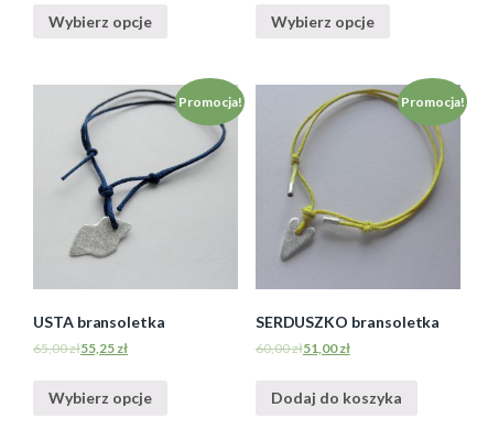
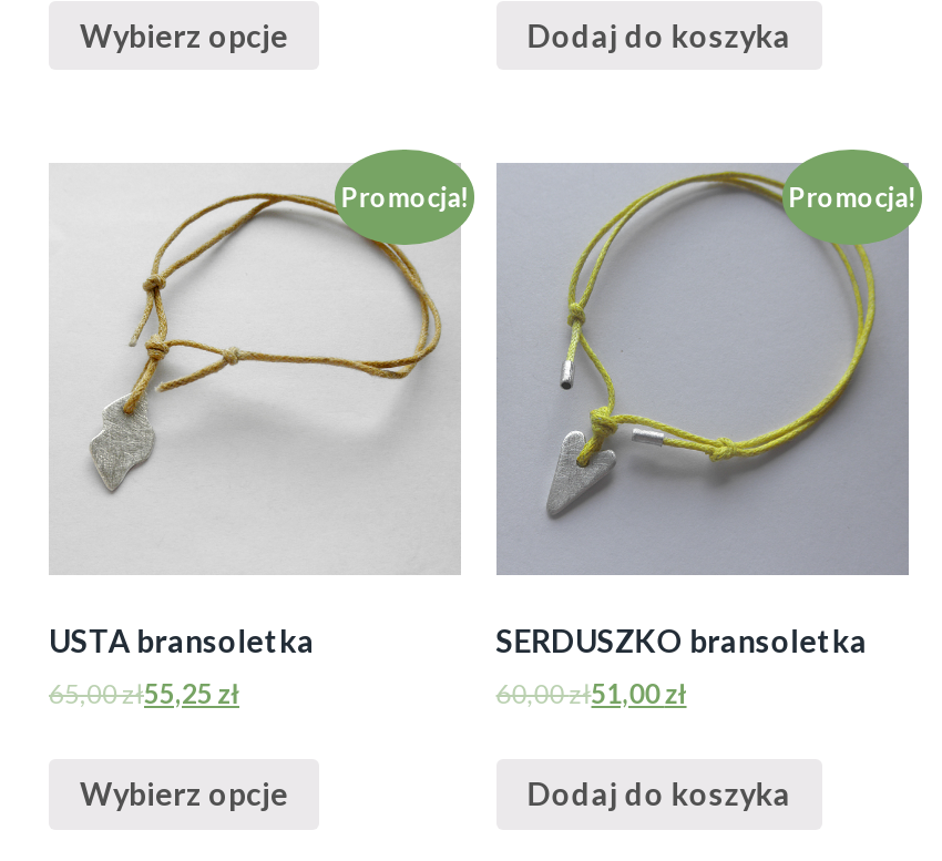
- Wybierz opcje
+ Dodaj do koszyka

- [image]
+ [image]
